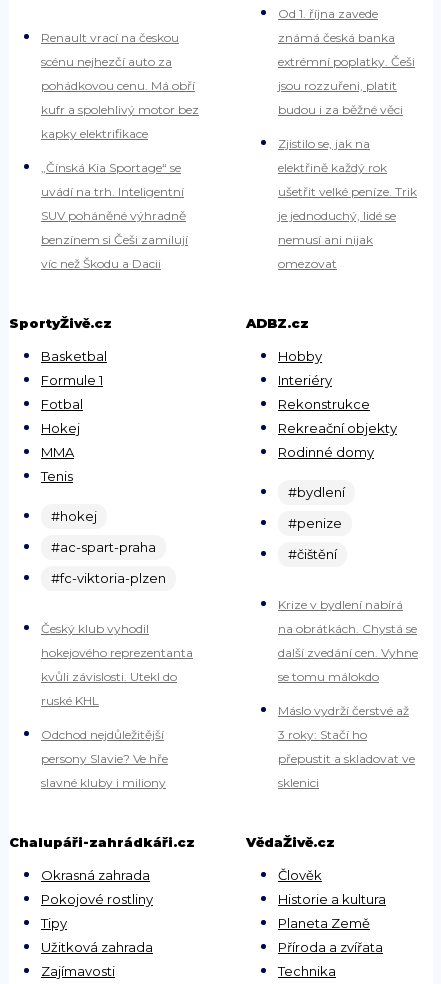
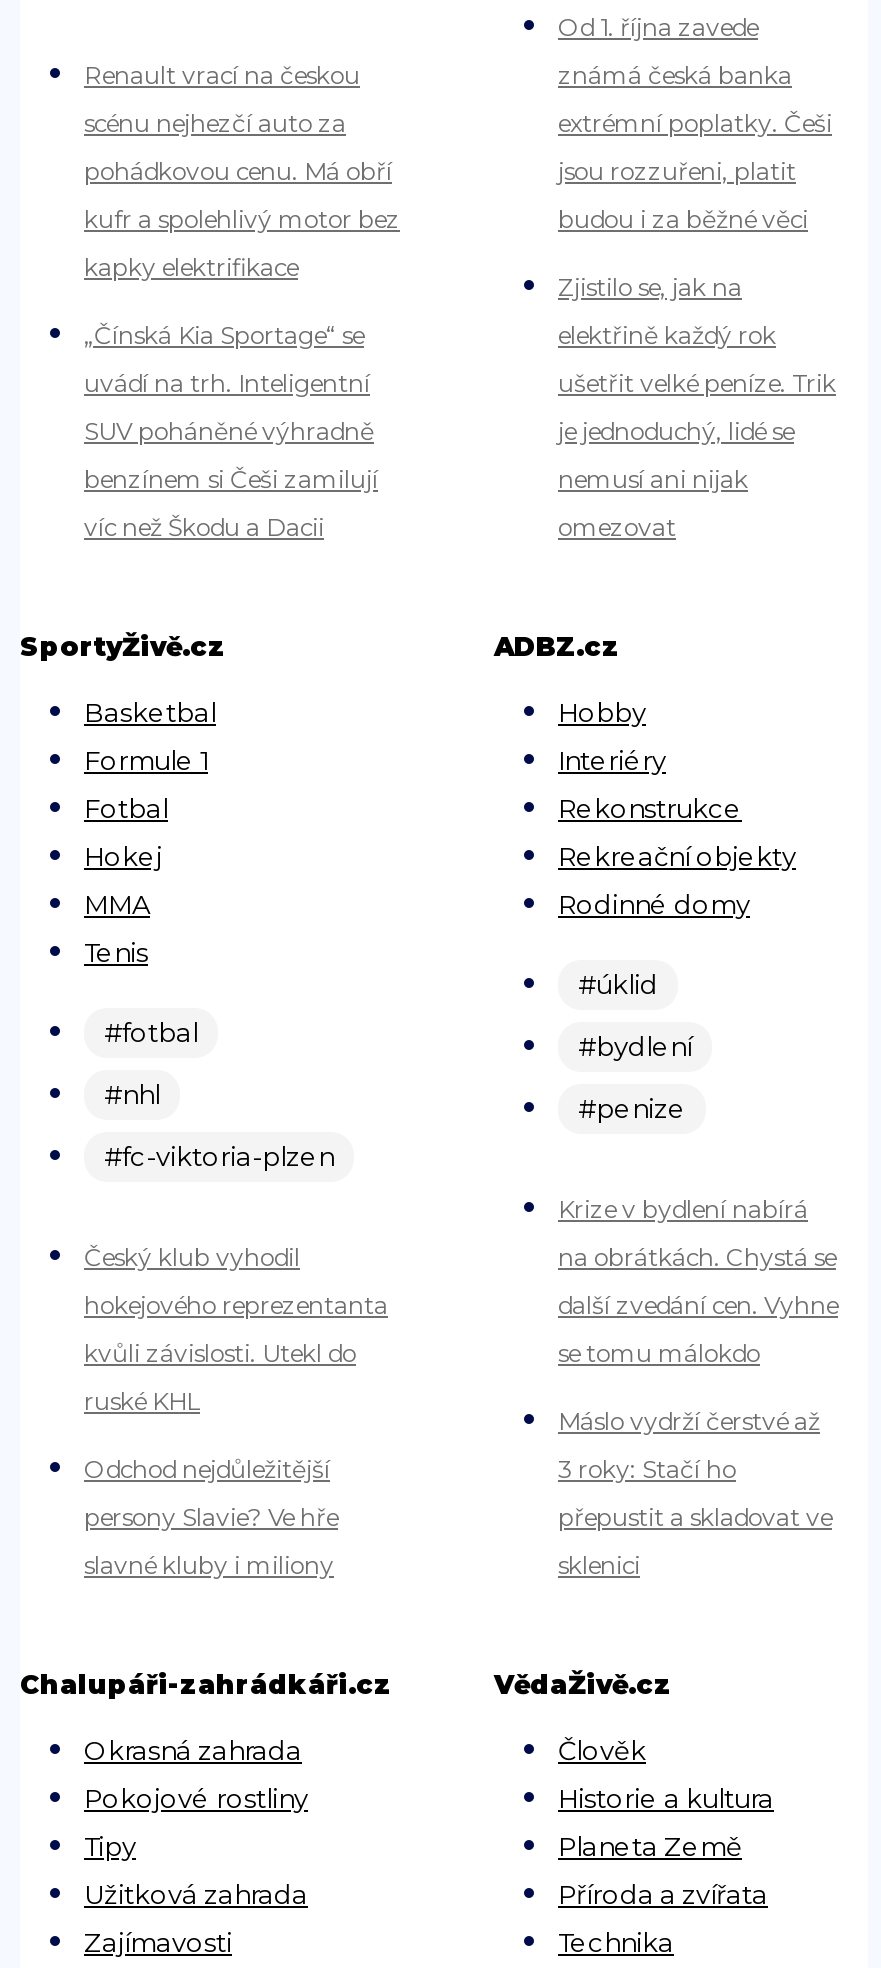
+ #úklid

moved down: #bydlení

- #hokej
+ #fotbal

moved down: #penize

- #ac-spart-praha
+ #nhl

- #čištění
